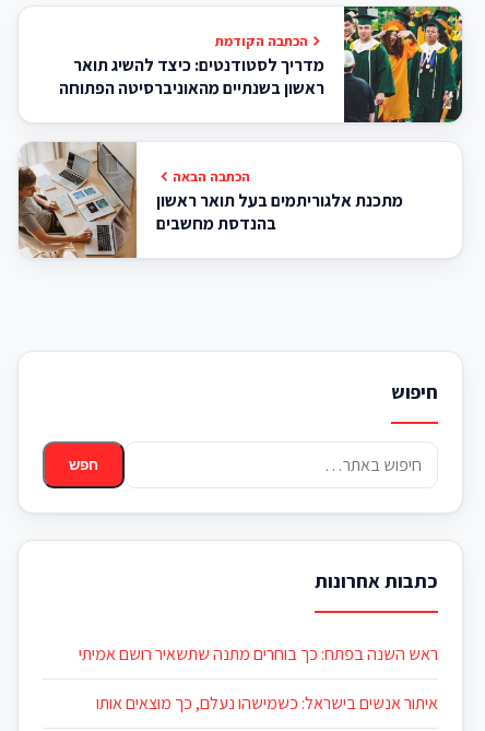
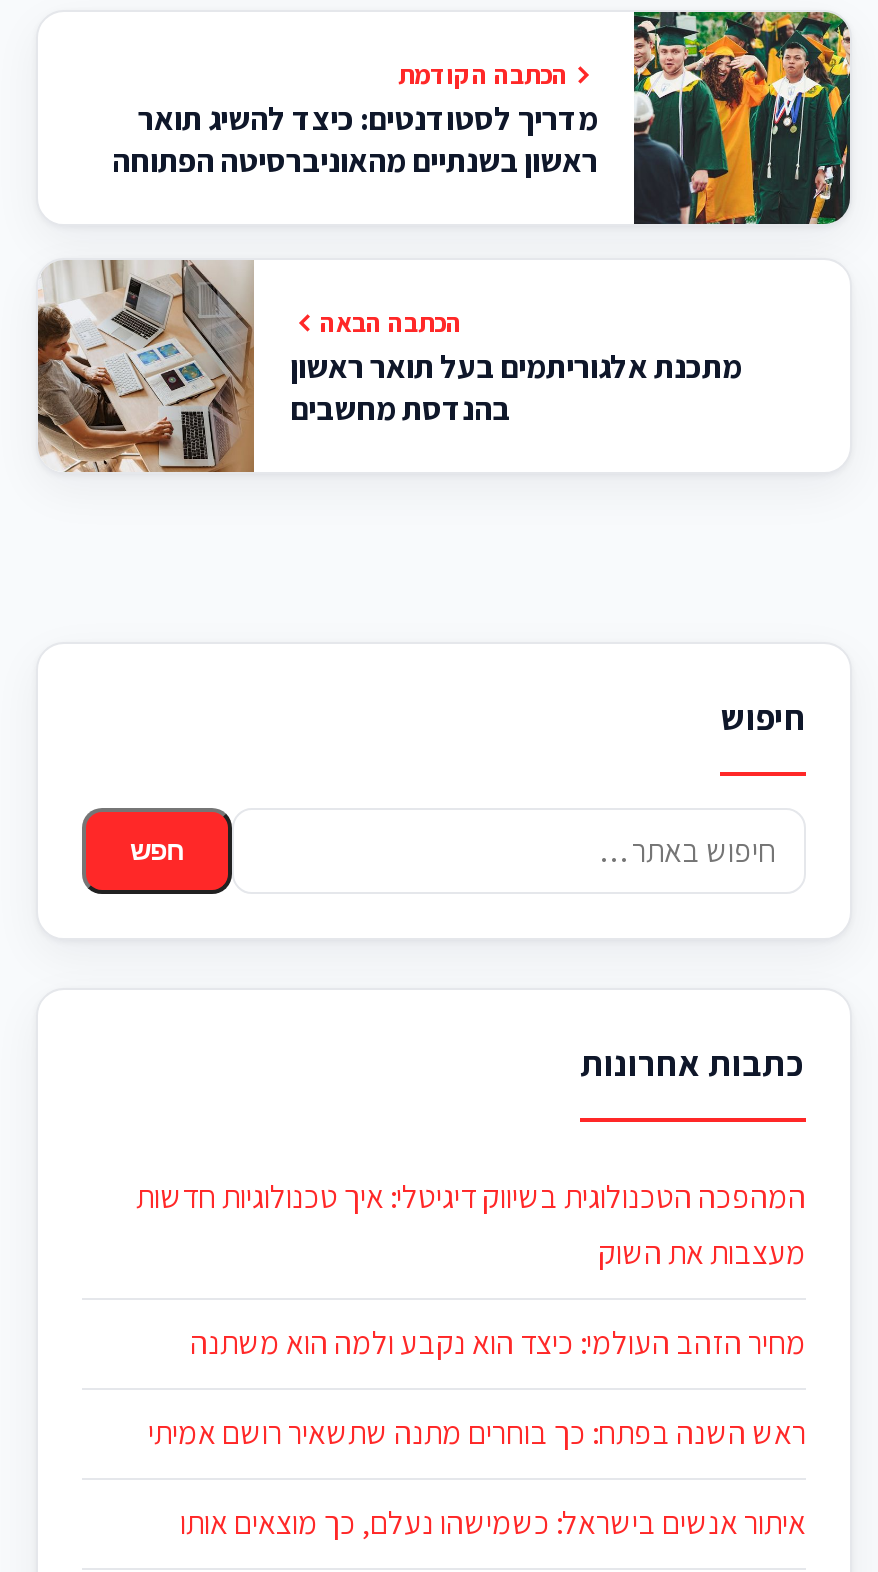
+ המהפכה הטכנולוגית בשיווק דיגיטלי: איך טכנולוגיות חדשות
+ מעצבות את השוק
+ מחיר הזהב העולמי: כיצד הוא נקבע ולמה הוא משתנה
